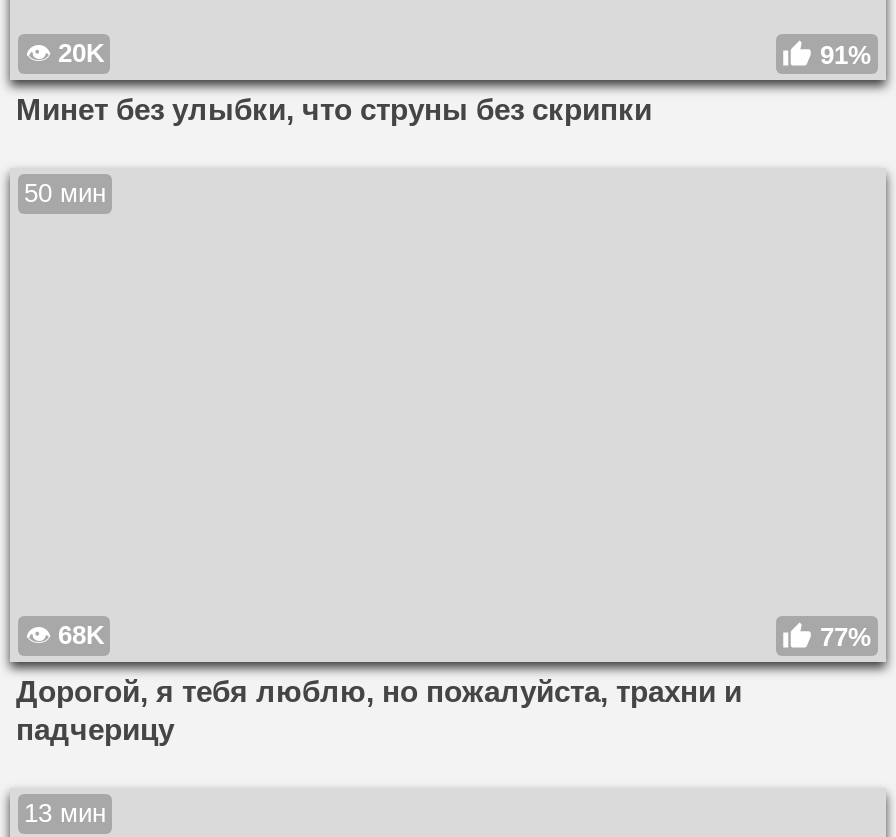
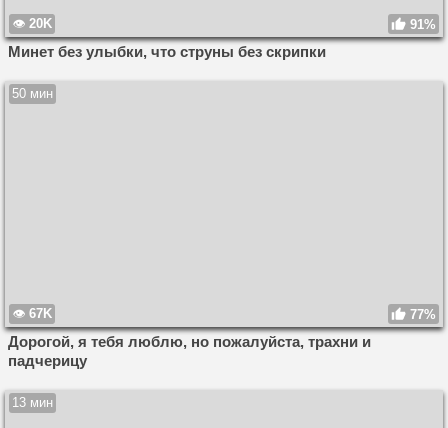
- 68K
+ 67K
